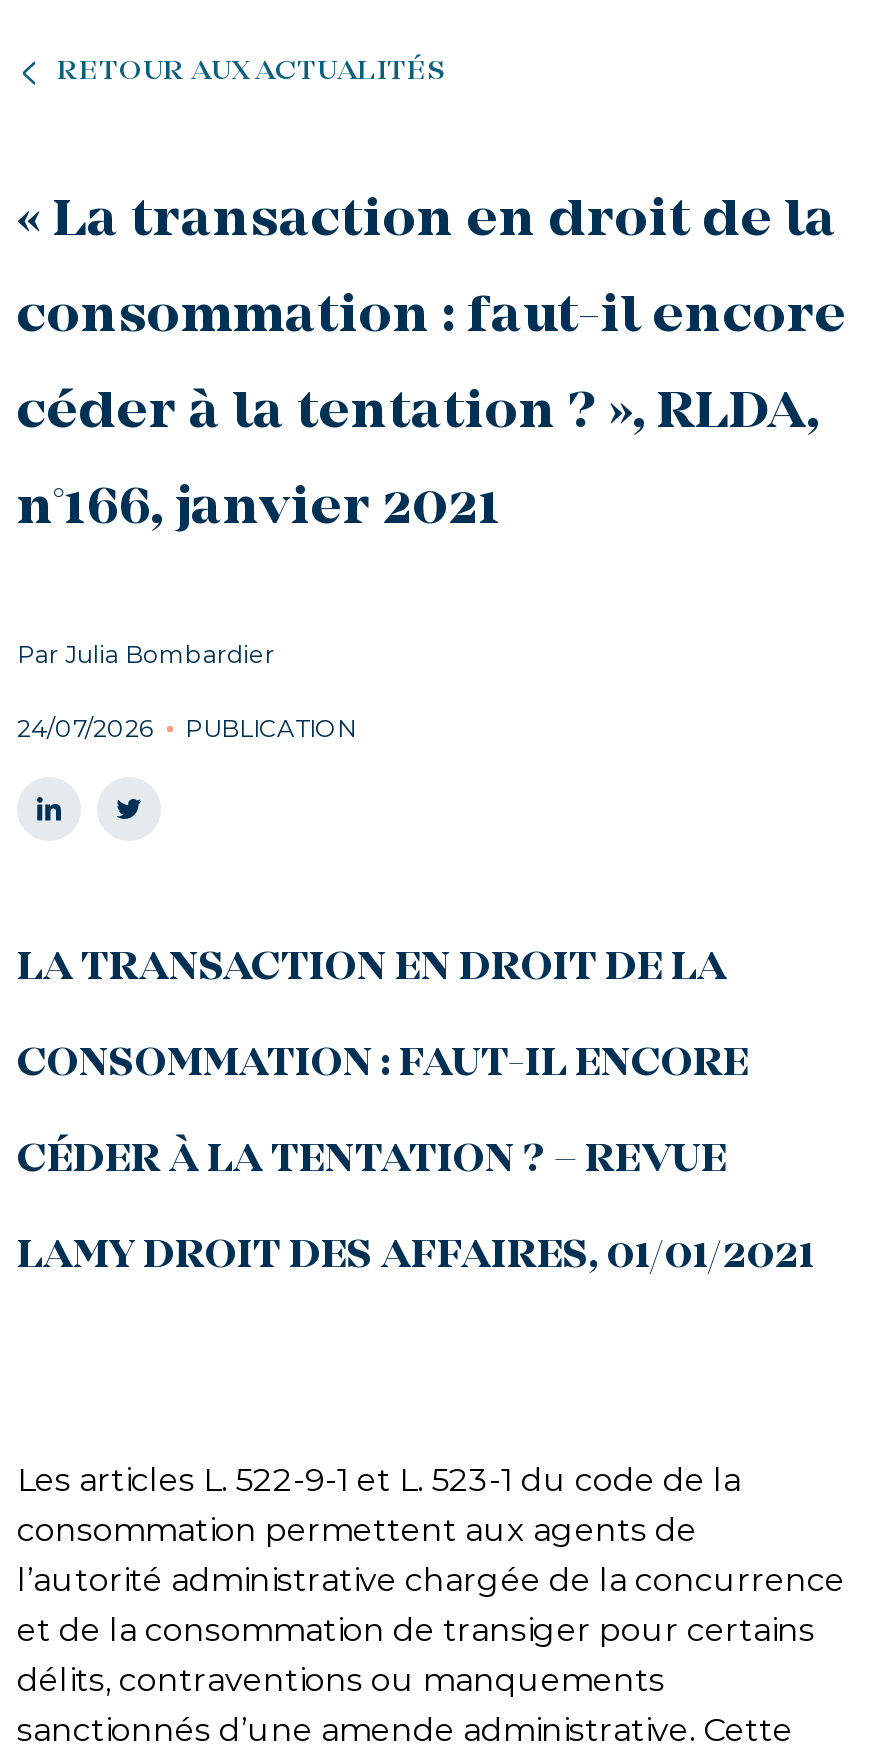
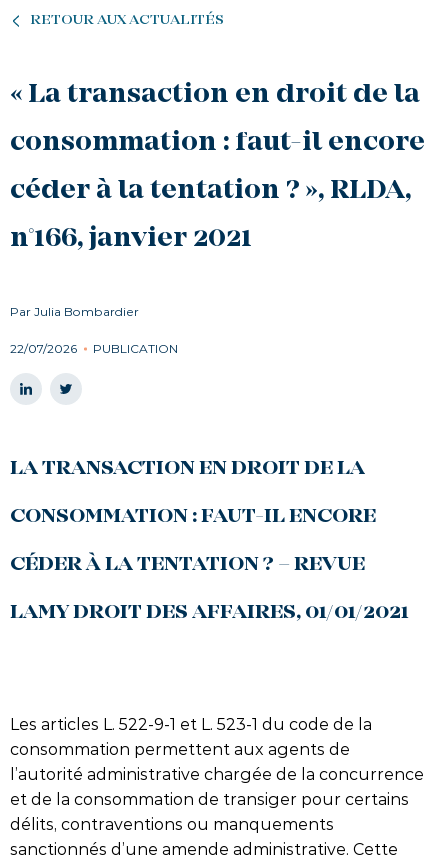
- 24/07/2026 PUBLICATION
+ 22/07/2026 PUBLICATION
